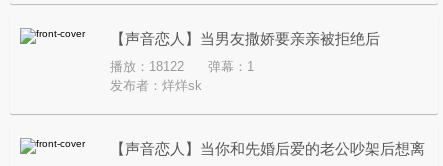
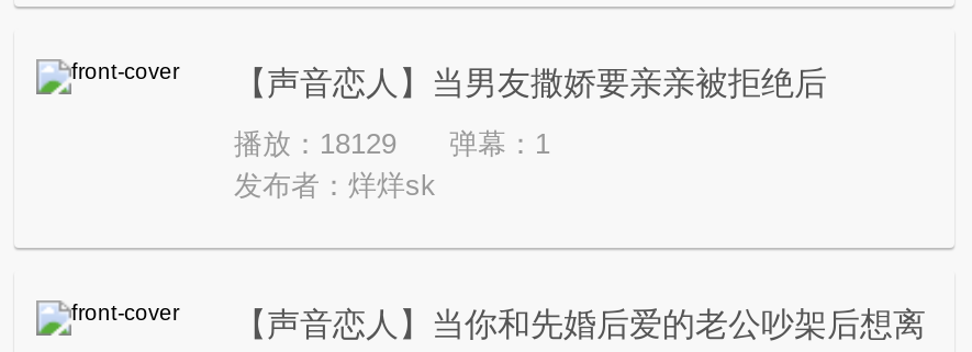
- 播放：18122 弹幕：1
+ 播放：18129 弹幕：1
